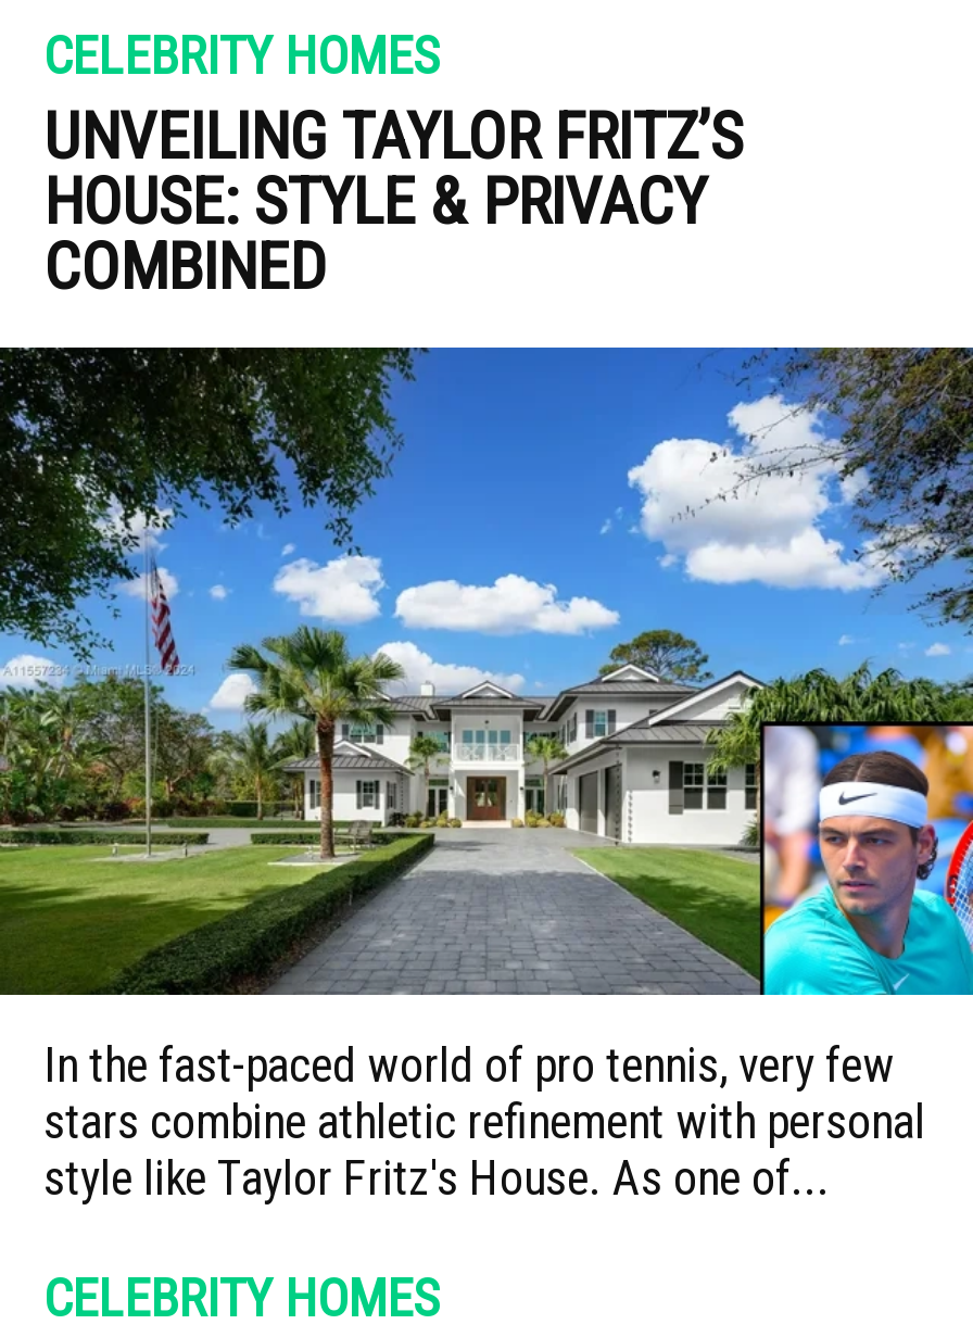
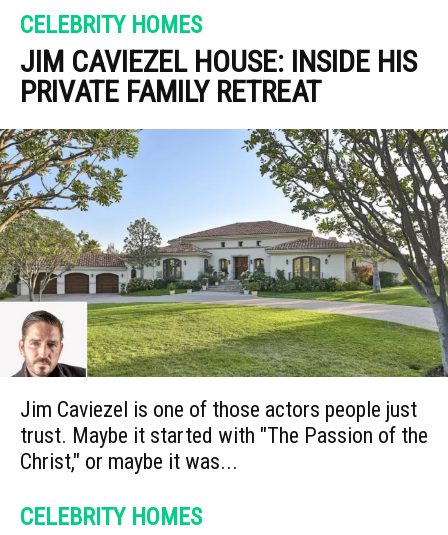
- UNVEILING TAYLOR FRITZ’S
- HOUSE: STYLE & PRIVACY
- COMBINED
+ JIM CAVIEZEL HOUSE: INSIDE HIS
+ PRIVATE FAMILY RETREAT

- [image]
- In the fast-paced world of pro tennis, very few
- stars combine athletic refinement with personal
- style like Taylor Fritz's House. As one of...
+ [image]
+ Jim Caviezel is one of those actors people just
+ trust. Maybe it started with "The Passion of the
+ Christ," or maybe it was...
